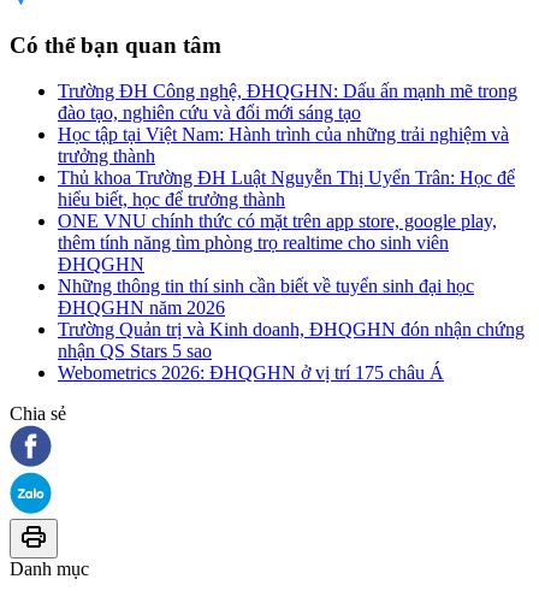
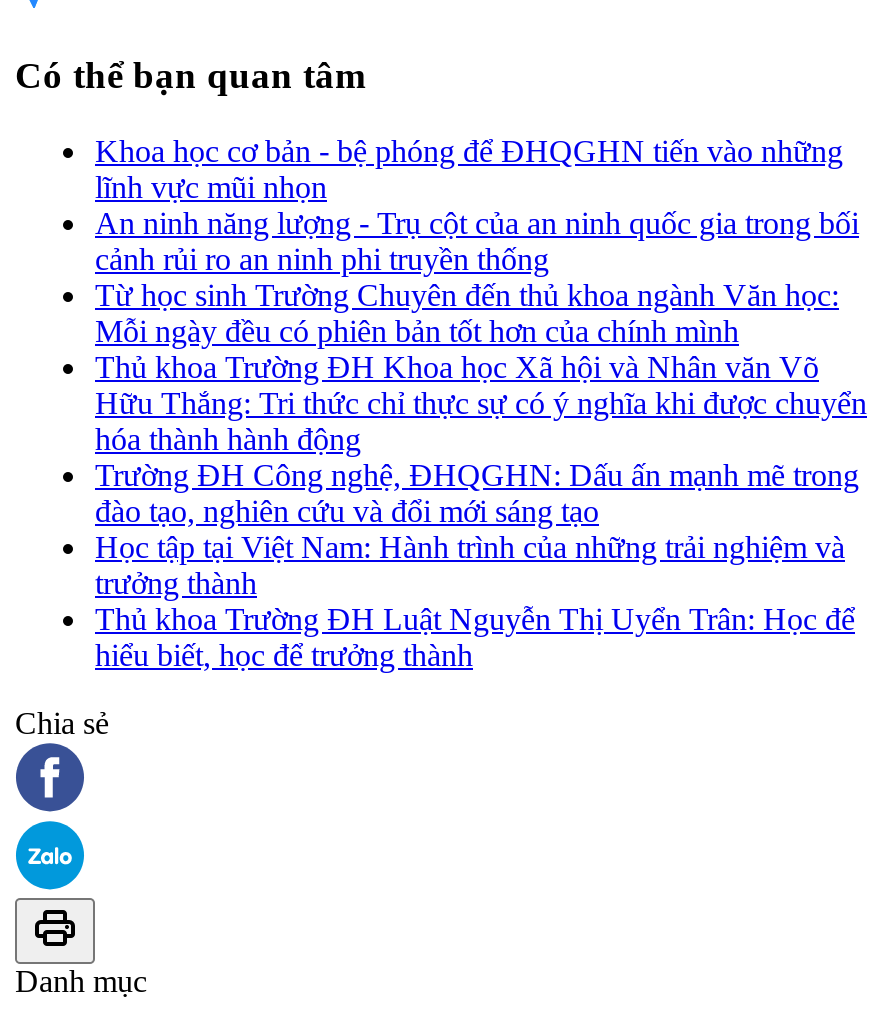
+ Khoa học cơ bản - bệ phóng để ĐHQGHN tiến vào những
+ lĩnh vực mũi nhọn
+ An ninh năng lượng - Trụ cột của an ninh quốc gia trong bối
+ cảnh rủi ro an ninh phi truyền thống
+ Từ học sinh Trường Chuyên đến thủ khoa ngành Văn học:
+ Mỗi ngày đều có phiên bản tốt hơn của chính mình
+ Thủ khoa Trường ĐH Khoa học Xã hội và Nhân văn Võ
+ Hữu Thắng: Tri thức chỉ thực sự có ý nghĩa khi được chuyển
+ hóa thành hành động

moved down: Trường ĐH Công nghệ, ĐHQGHN: Dấu ấn mạnh mẽ trong | đào tạo, nghiên cứu và đổi mới sáng tạo | Học tập tại Việt Nam: Hành trình của những trải nghiệm và | trưởng thành | Thủ khoa Trường ĐH Luật Nguyễn Thị Uyển Trân: Học để | hiểu biết, học để trưởng thành

- ONE VNU chính thức có mặt trên app store, google play,
- thêm tính năng tìm phòng trọ realtime cho sinh viên
- ĐHQGHN
- Những thông tin thí sinh cần biết về tuyển sinh đại học
- ĐHQGHN năm 2026
- Trường Quản trị và Kinh doanh, ĐHQGHN đón nhận chứng
- nhận QS Stars 5 sao
- Webometrics 2026: ĐHQGHN ở vị trí 175 châu Á
